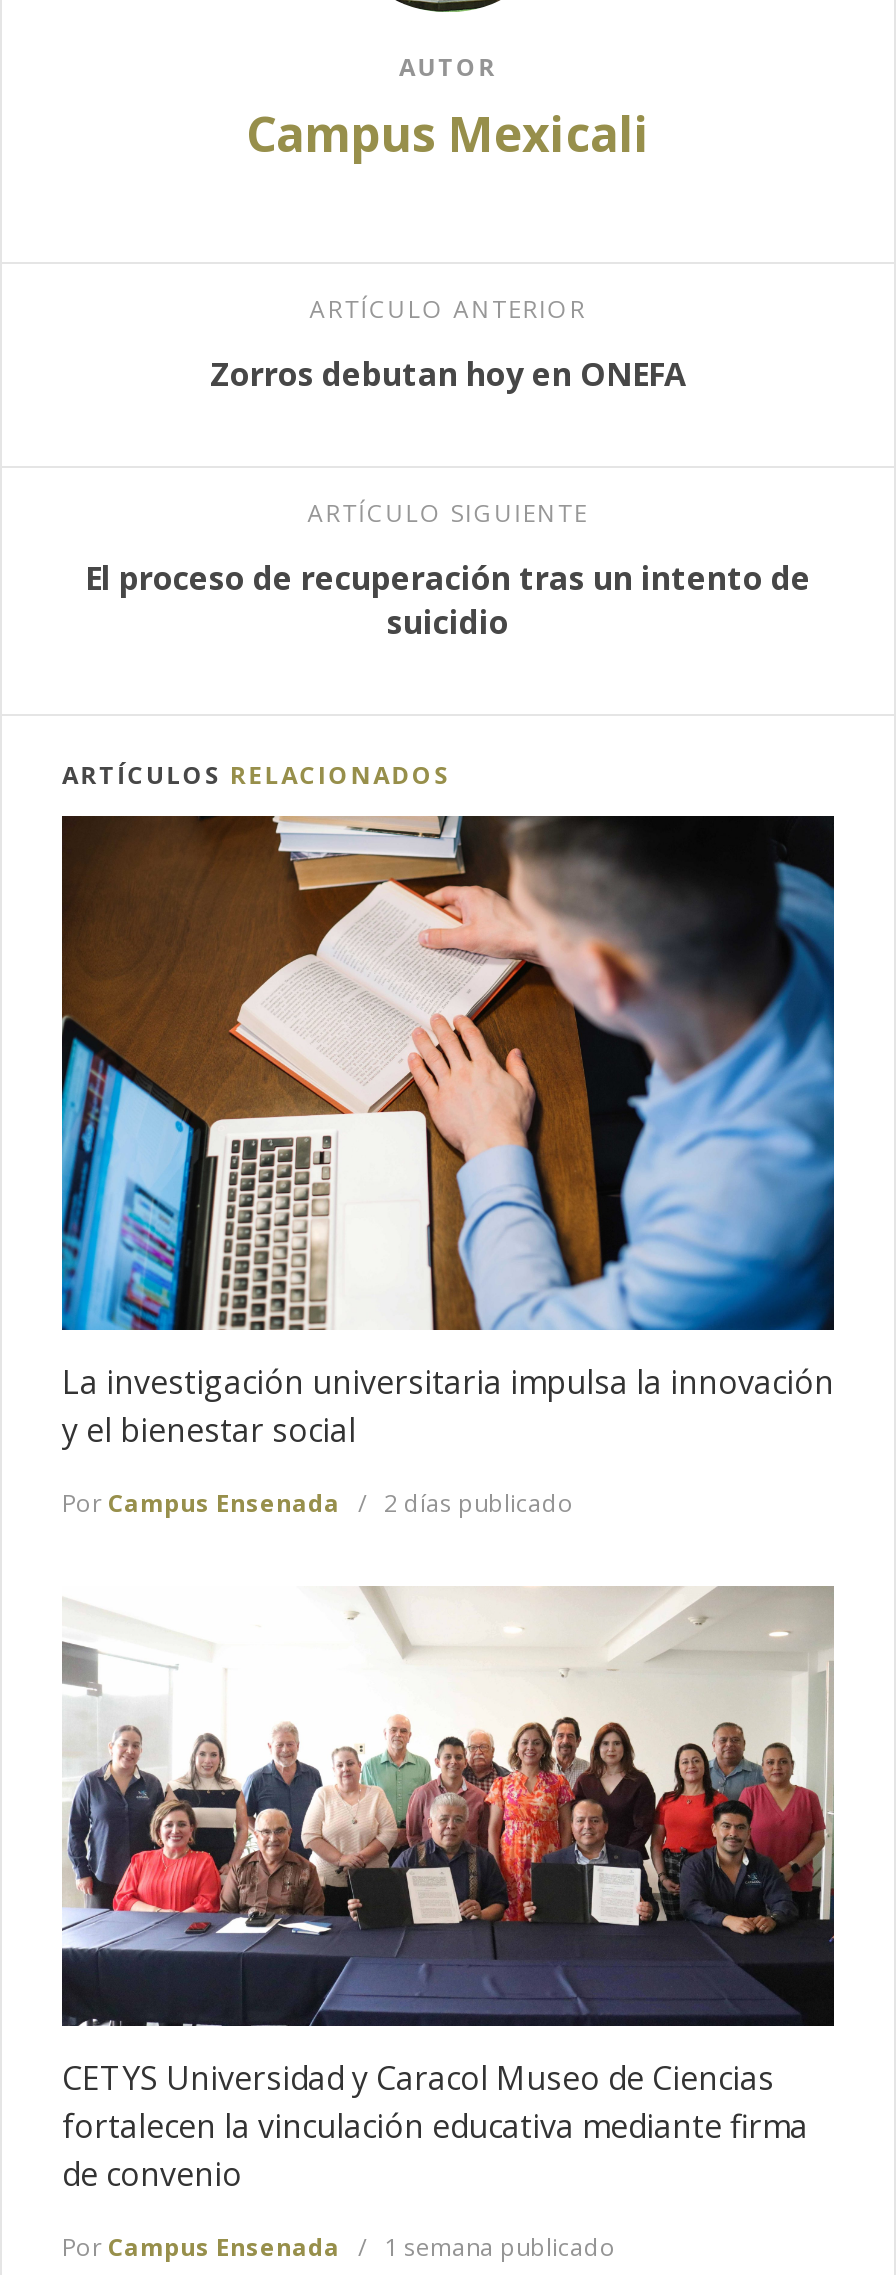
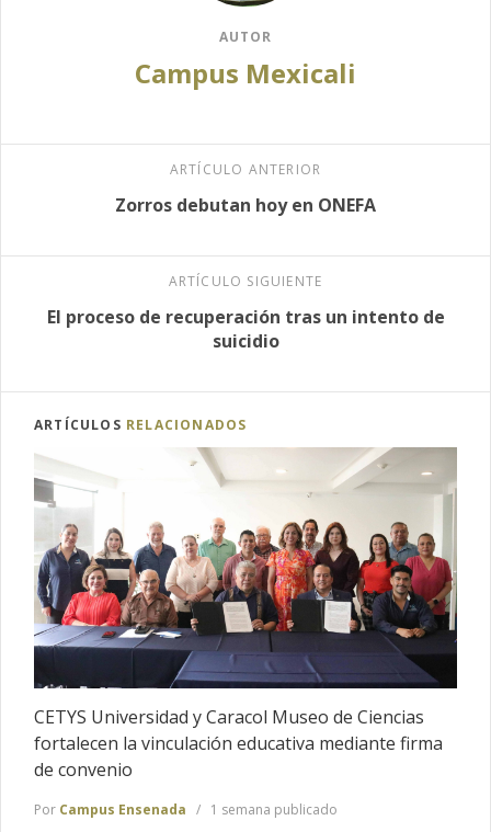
- [image]
- La investigación universitaria impulsa la innovación
- y el bienestar social
- Por Campus Ensenada
- 2 días publicado
